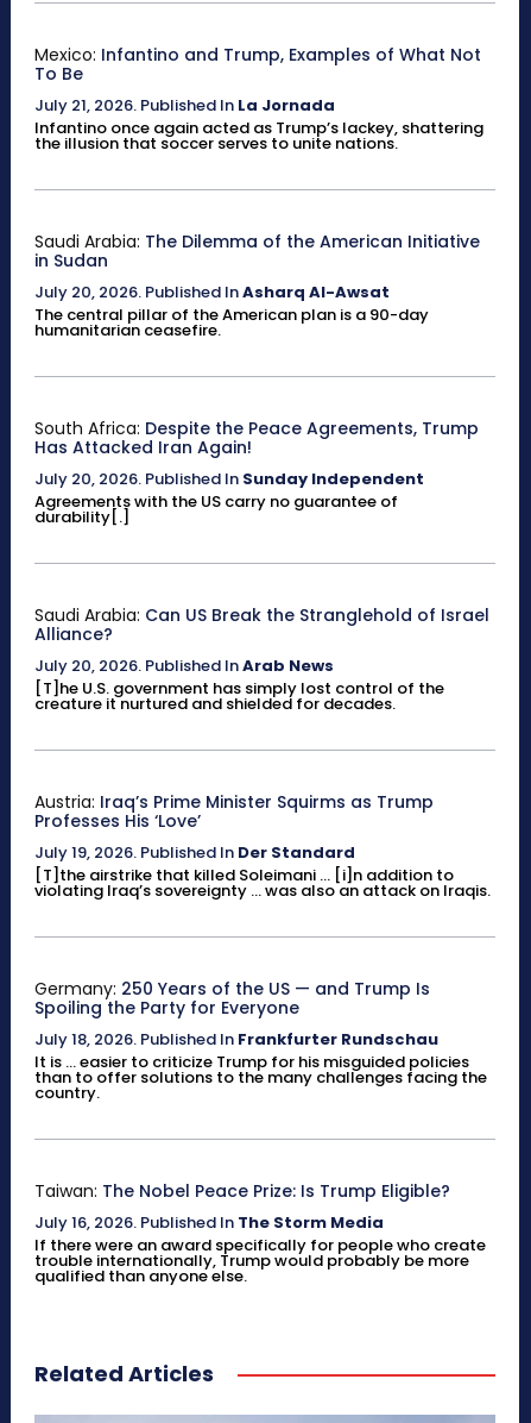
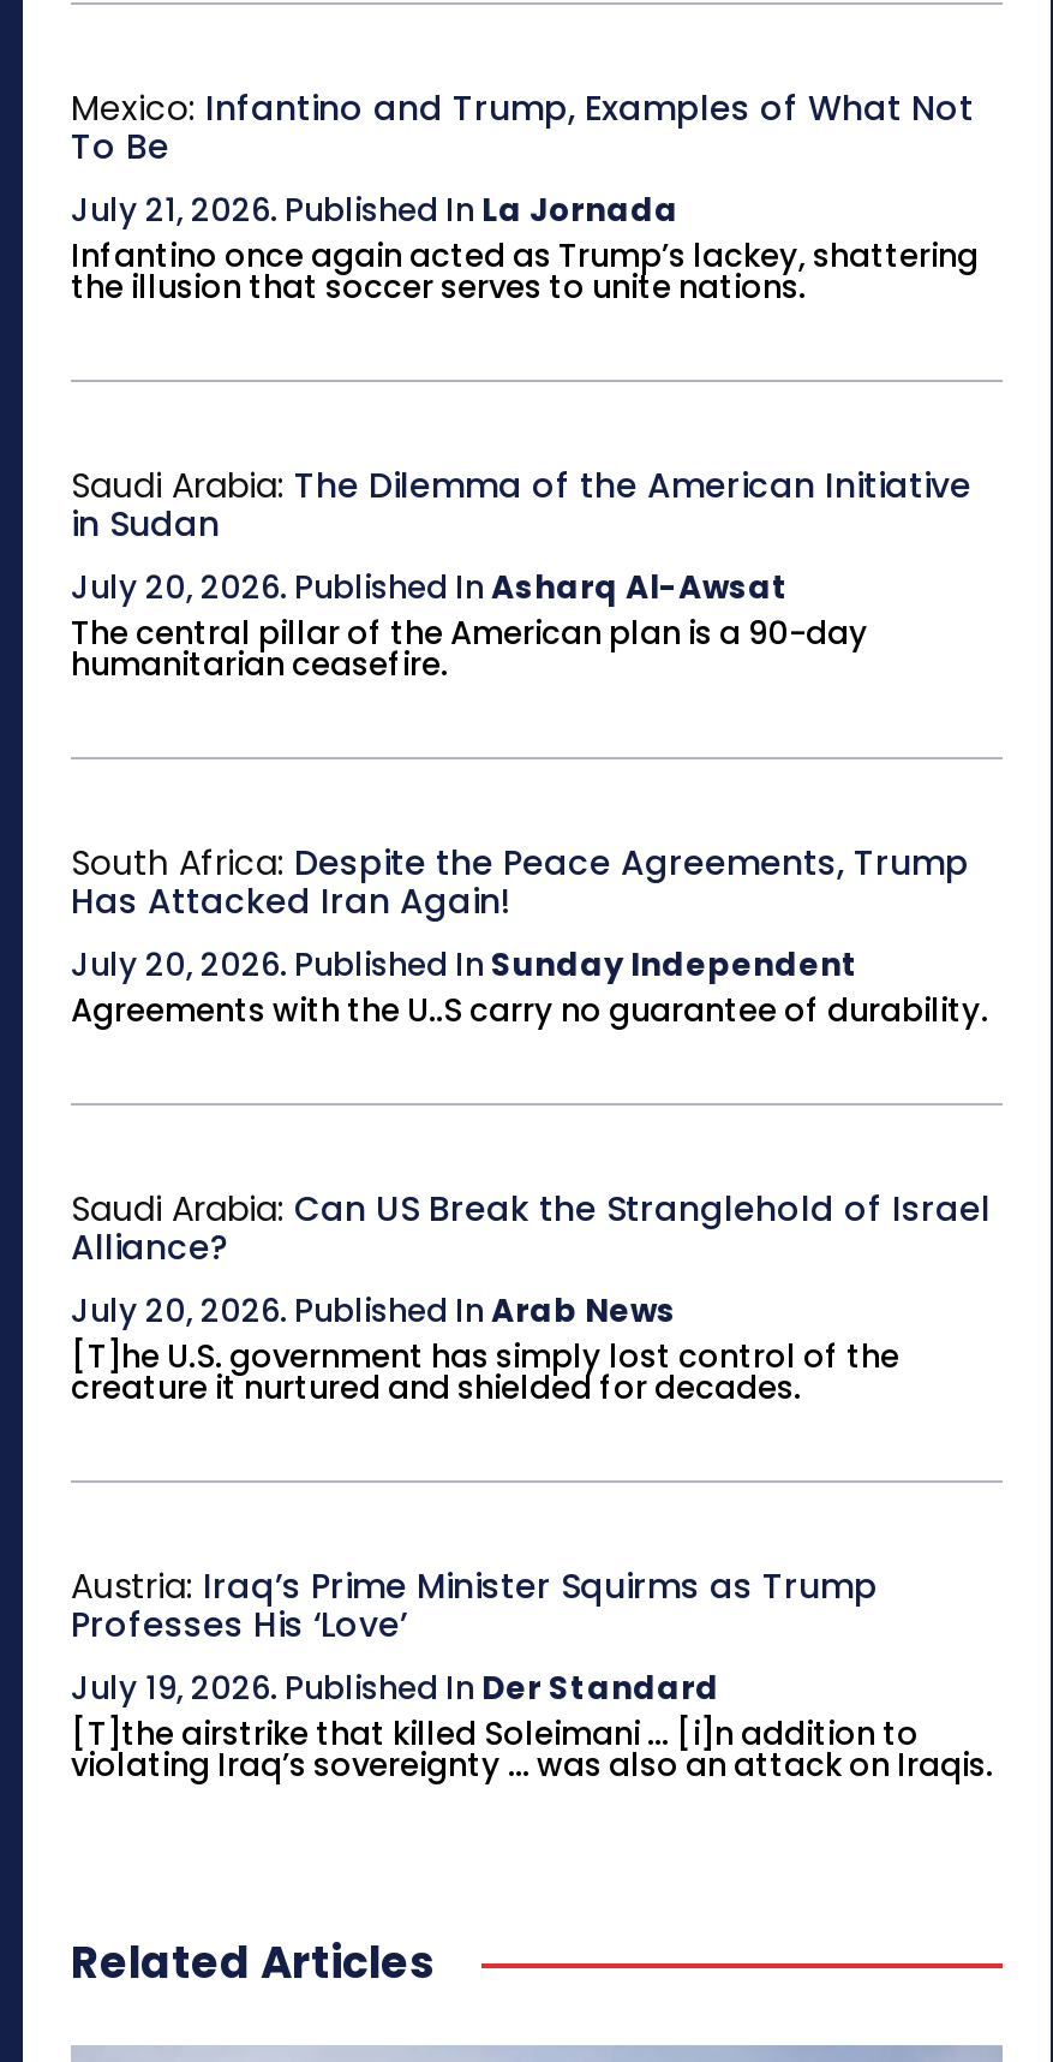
- Agreements with the US carry no guarantee of
- durability[.]
+ Agreements with the U..S carry no guarantee of durability.

- Germany: 250 Years of the US — and Trump Is
- Spoiling the Party for Everyone
- July 18, 2026. Published In Frankfurter Rundschau
- It is ... easier to criticize Trump for his misguided policies
- than to offer solutions to the many challenges facing the
- country.

- Taiwan: The Nobel Peace Prize: Is Trump Eligible?
- July 16, 2026. Published In The Storm Media
- If there were an award specifically for people who create
- trouble internationally, Trump would probably be more
- qualified than anyone else.
